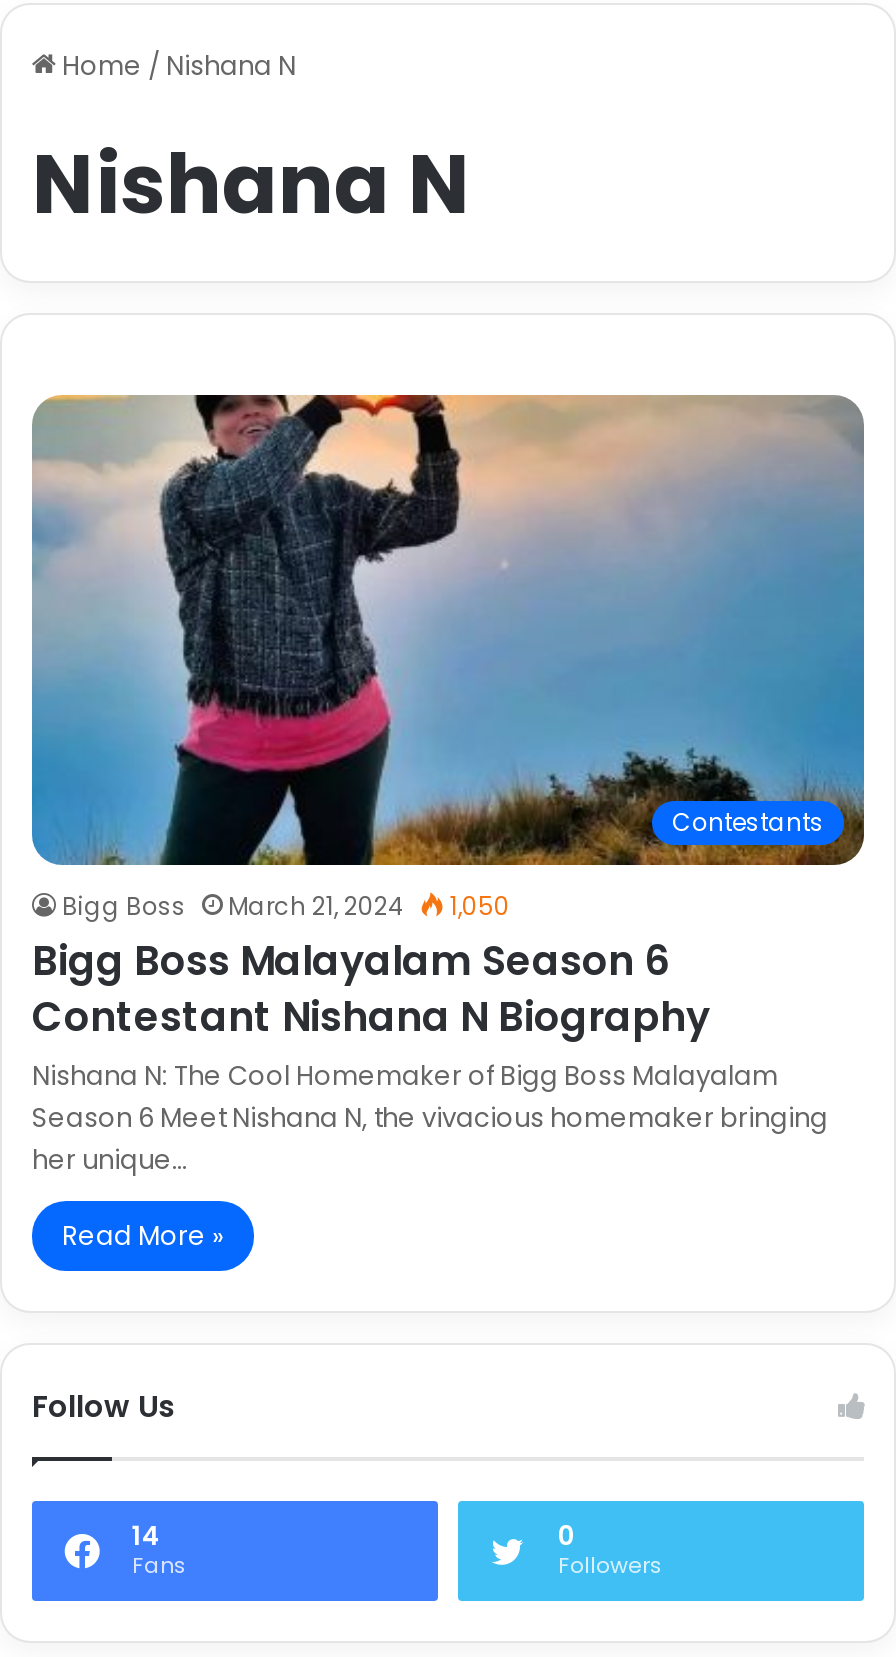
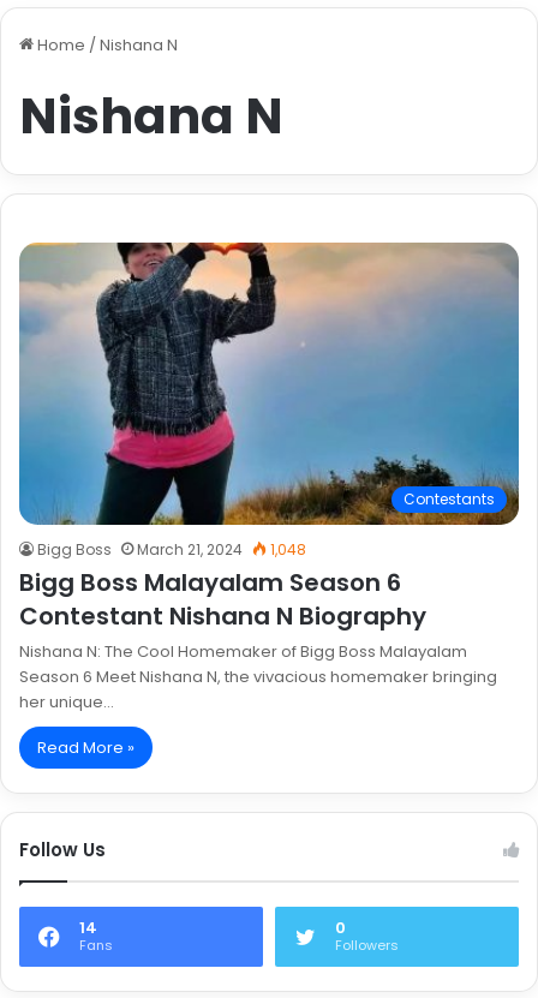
- Bigg Boss March 21, 2024 1,050
+ Bigg Boss March 21, 2024 1,048
